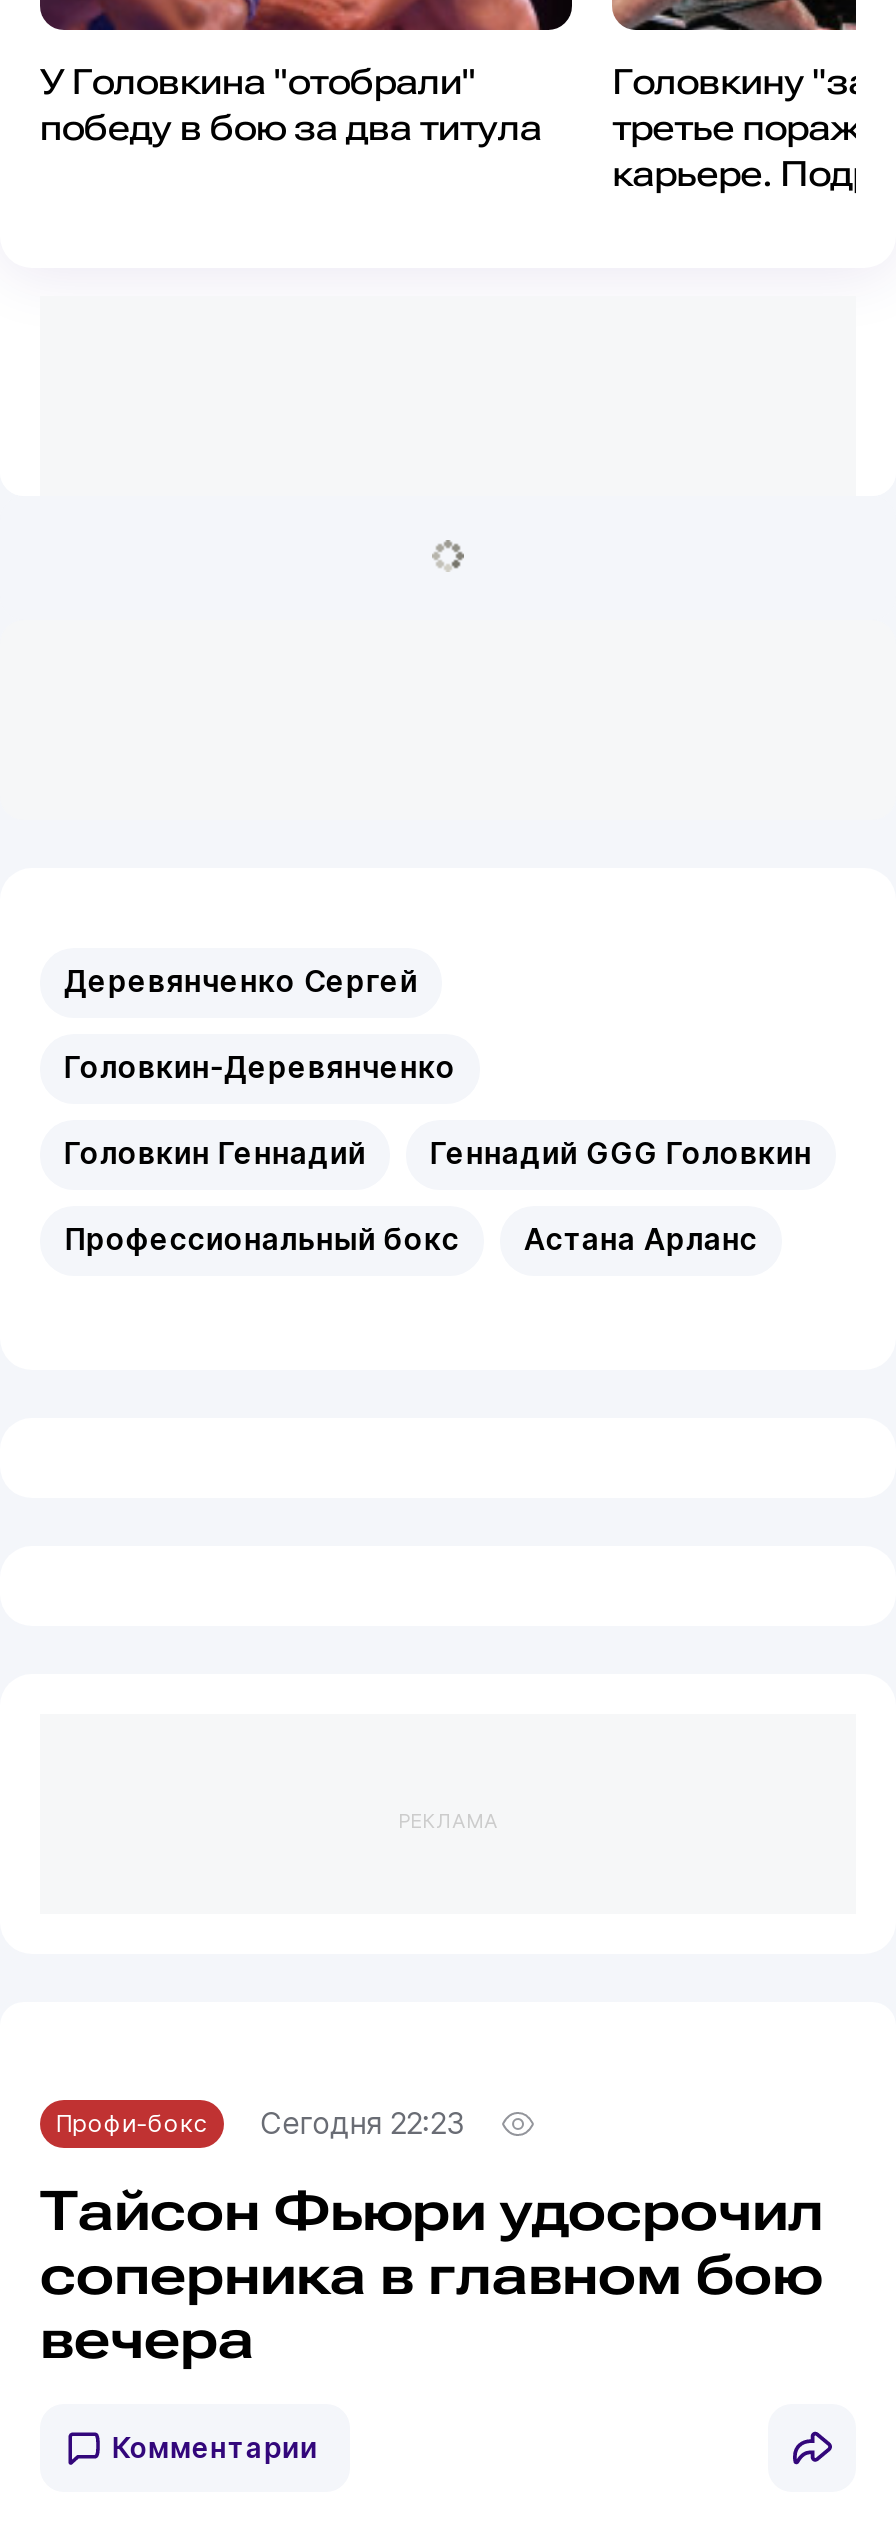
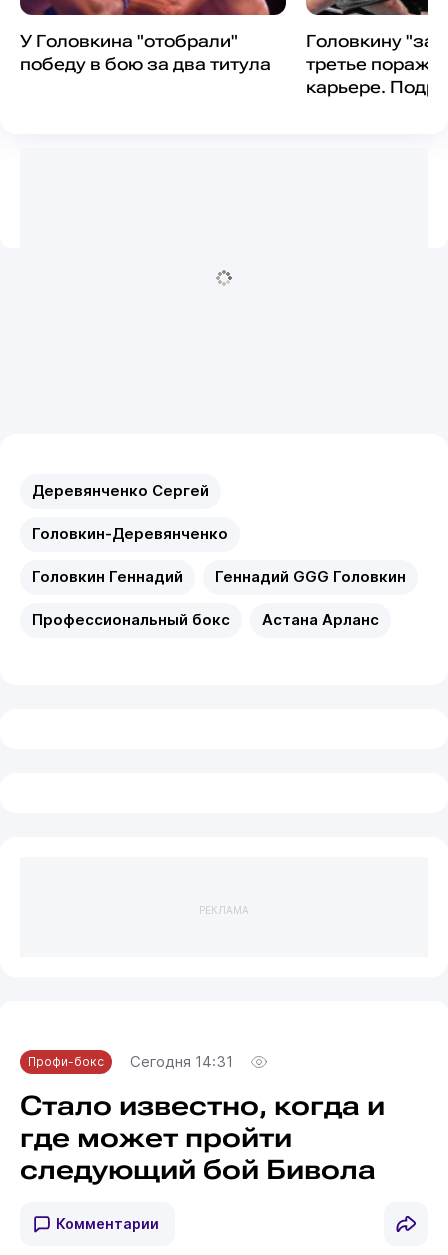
- Профи-бокс Сегодня 22:23
+ Профи-бокс Сегодня 14:31

- Тайсон Фьюри удосрочил
- соперника в главном бою
- вечера
+ Стало известно, когда и
+ где может пройти
+ следующий бой Бивола
